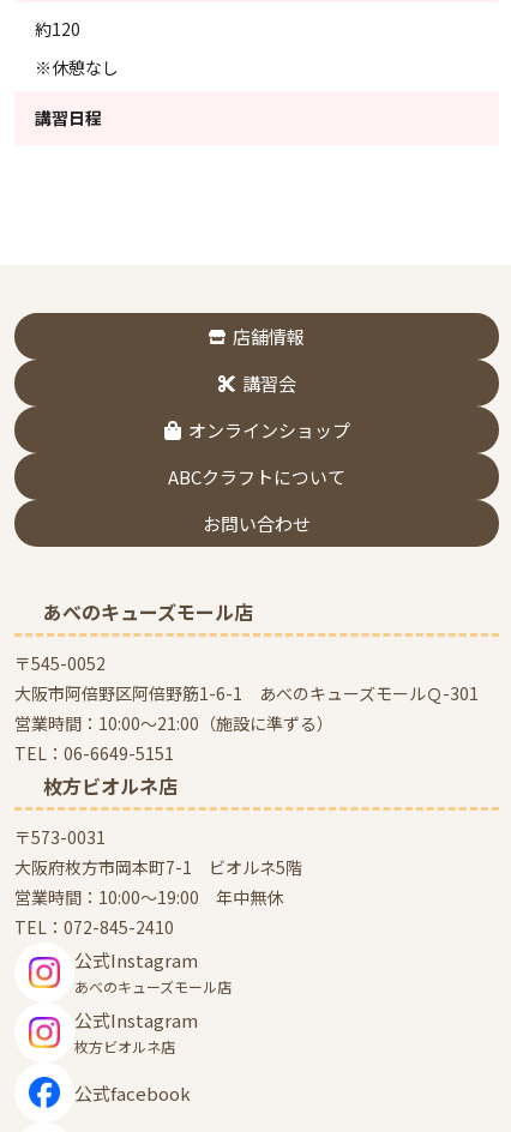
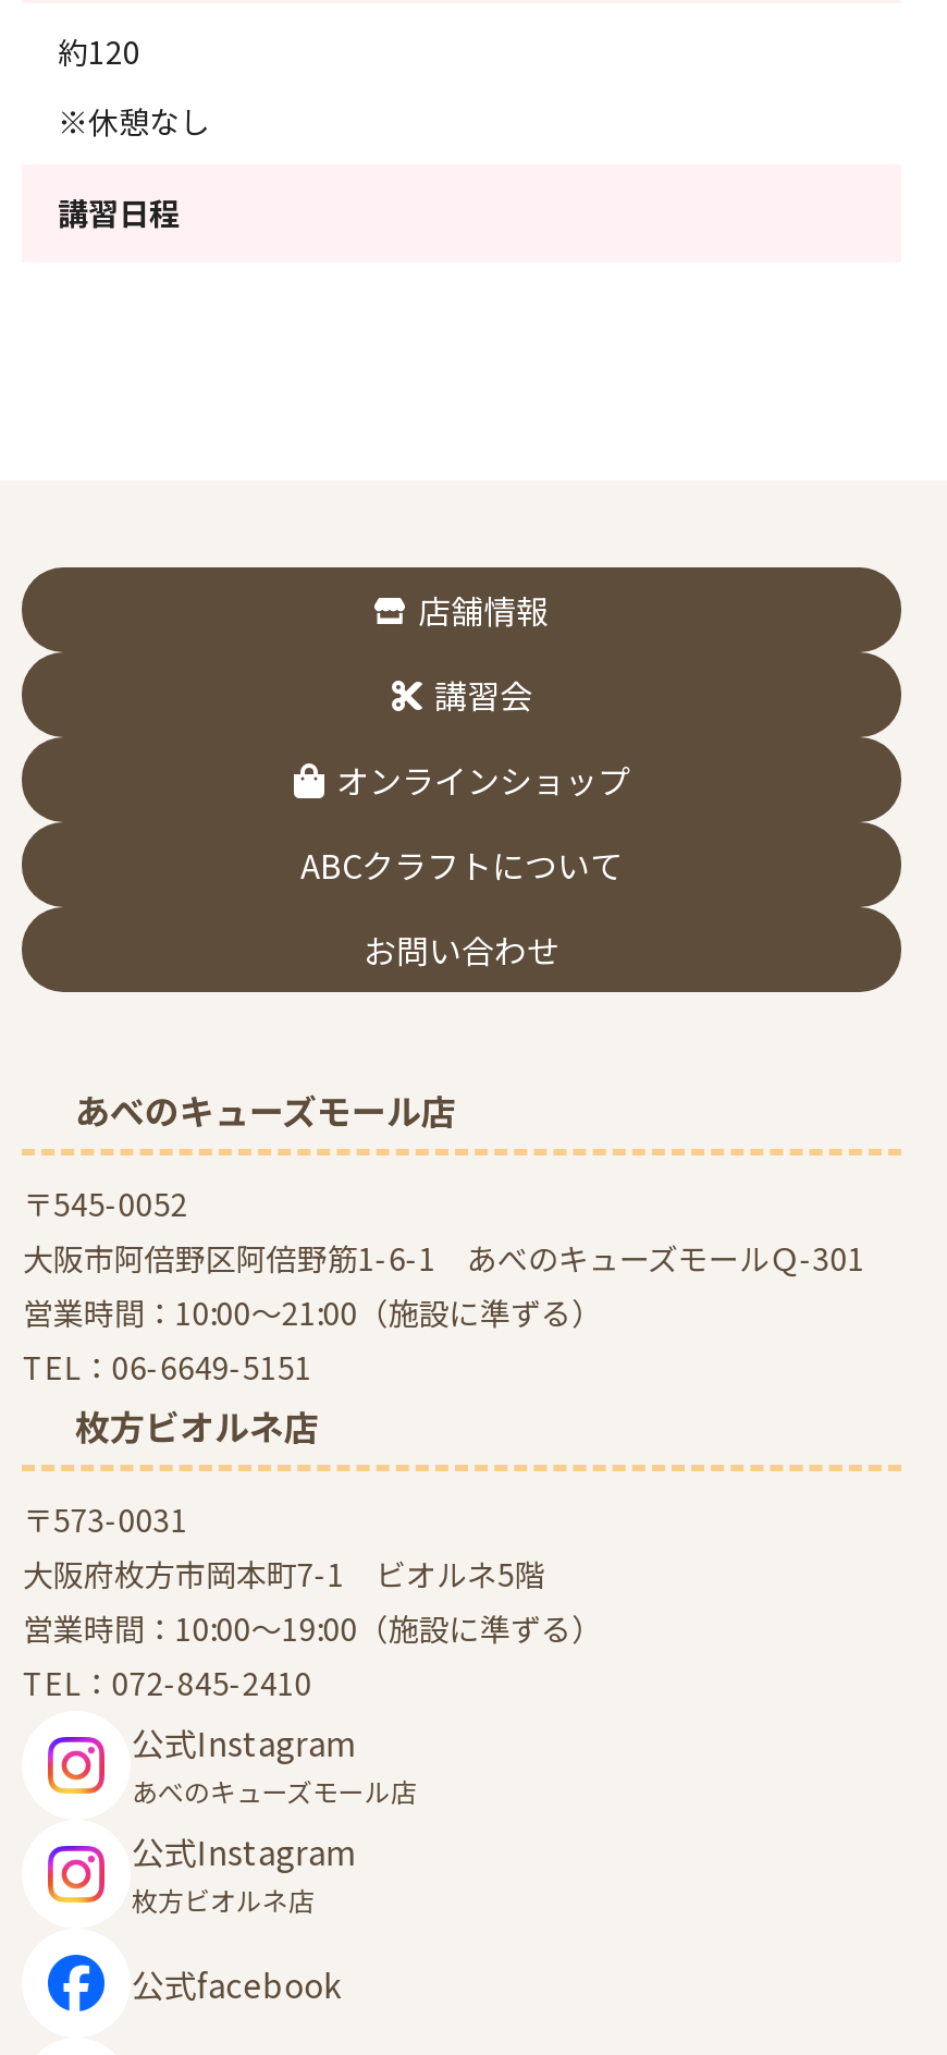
- 営業時間：10:00～19:00 年中無休
+ 営業時間：10:00～19:00（施設に準ずる）
